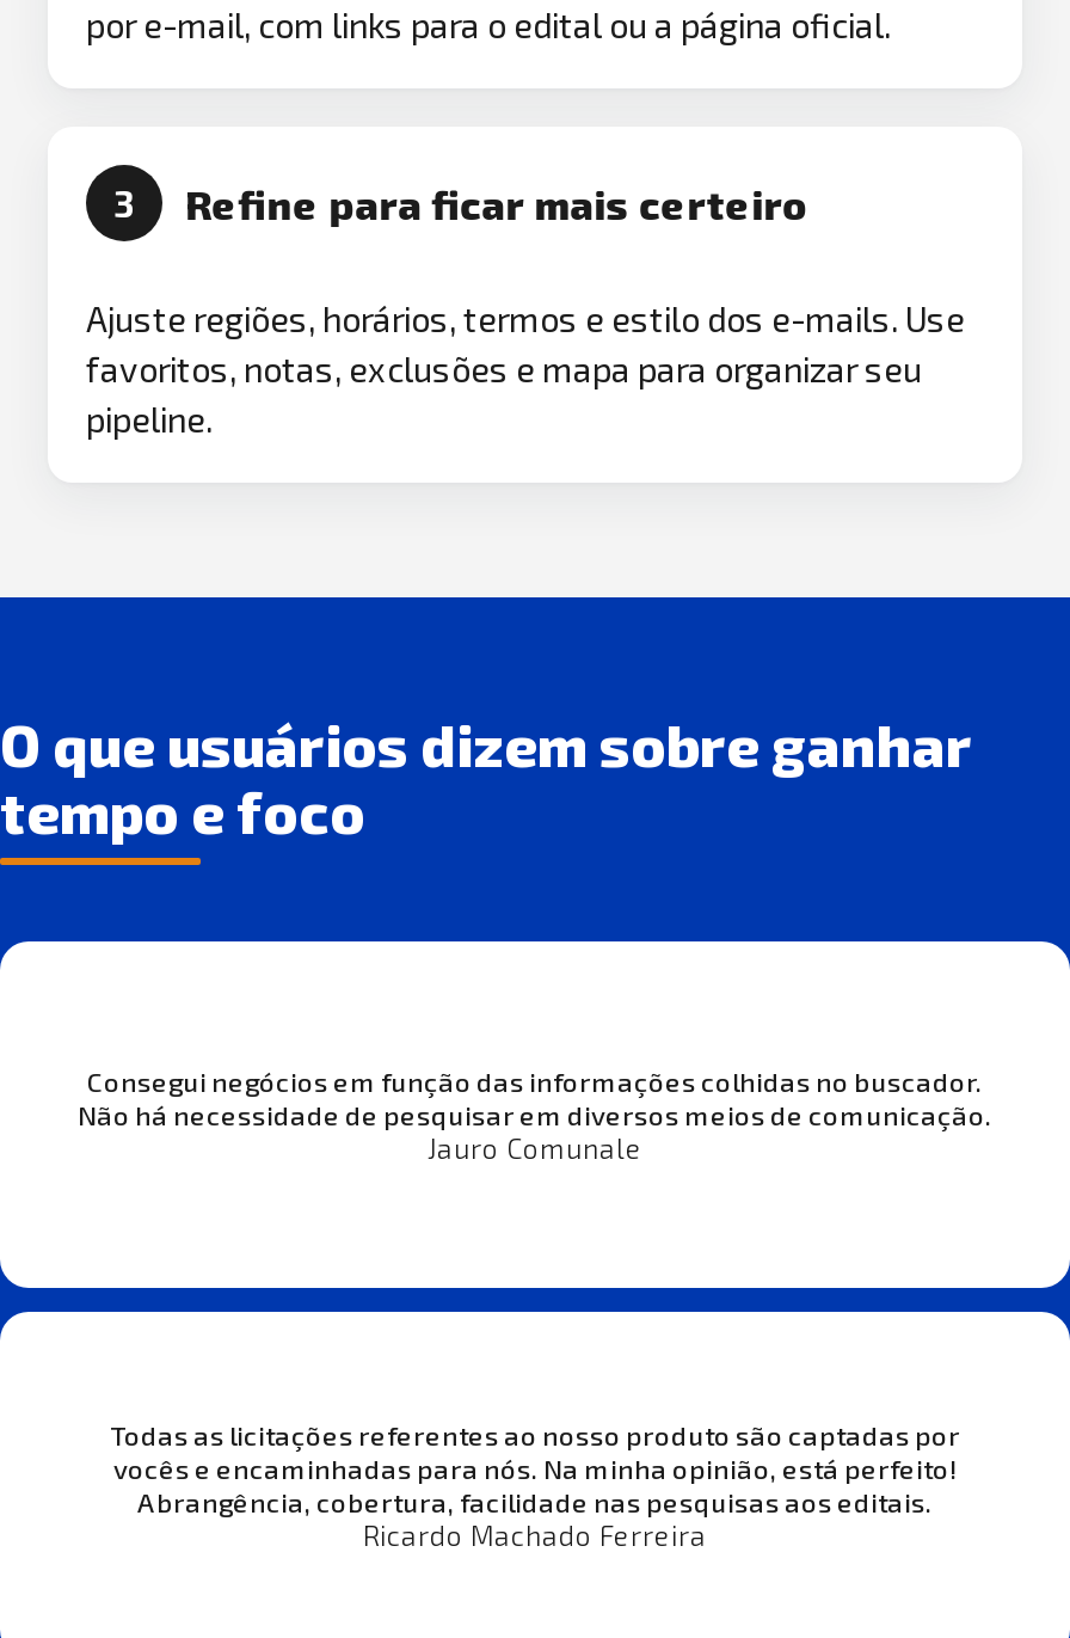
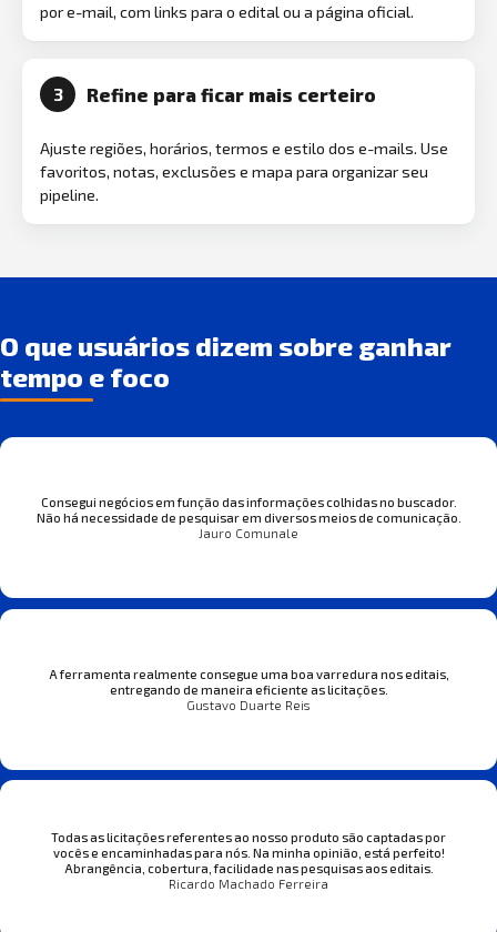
+ A ferramenta realmente consegue uma boa varredura nos editais,
+ entregando de maneira eficiente as licitações.
+ Gustavo Duarte Reis
